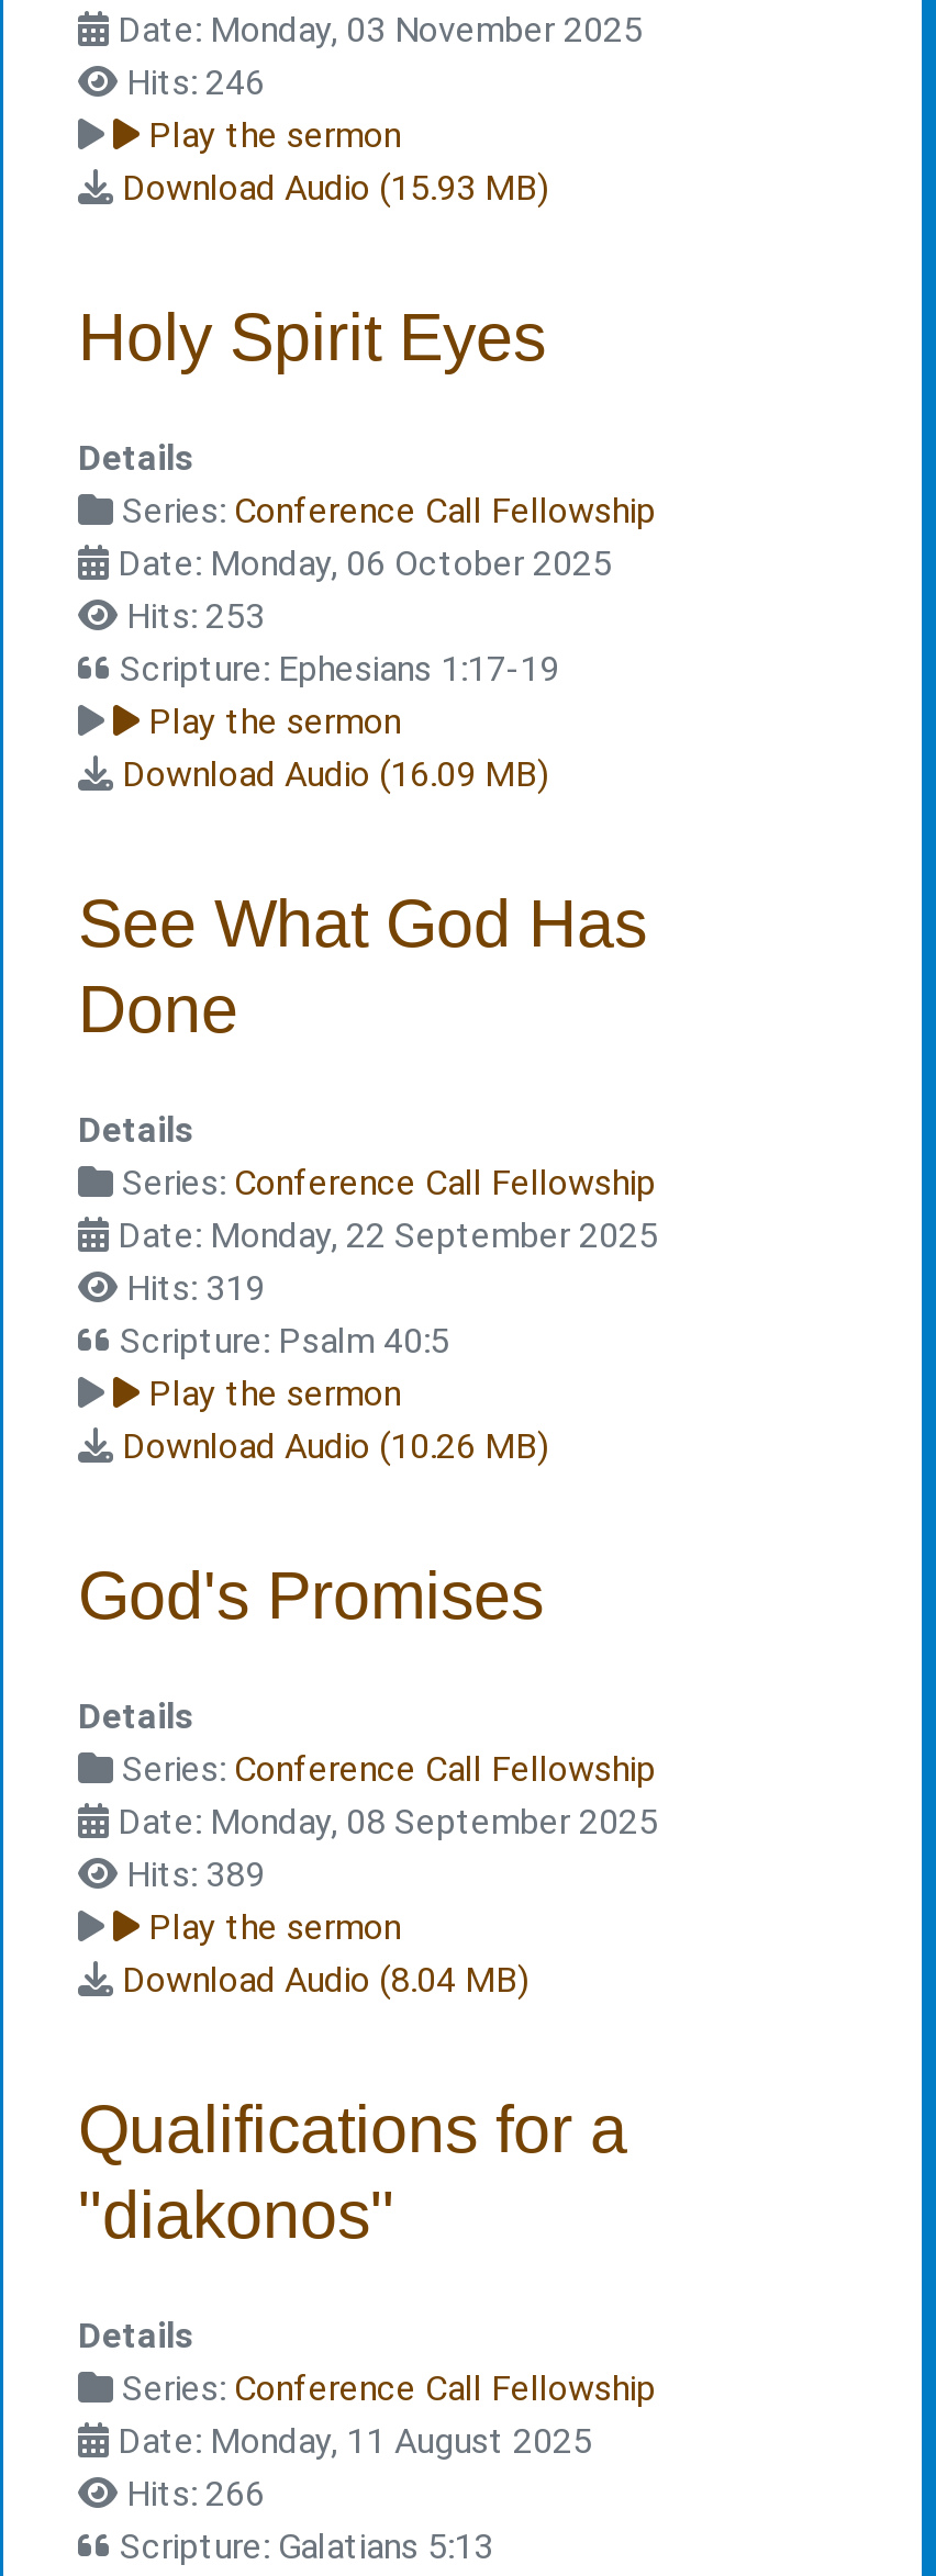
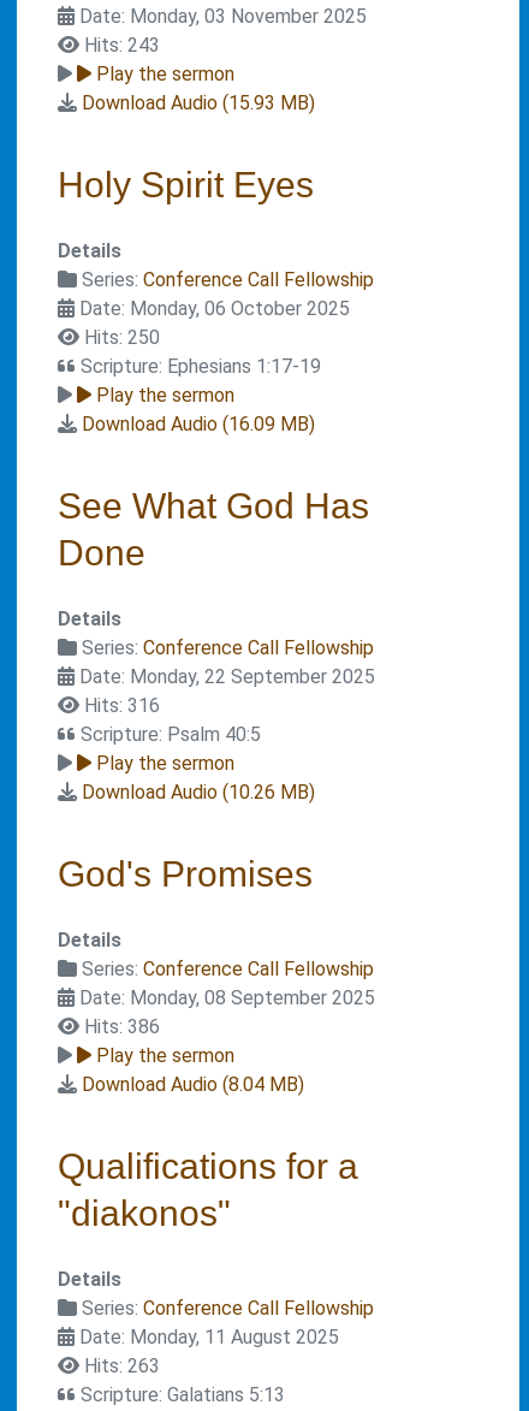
- Hits: 246
+ Hits: 243

- Hits: 253
+ Hits: 250

- Hits: 319
+ Hits: 316

- Hits: 389
+ Hits: 386

- Hits: 266
+ Hits: 263
